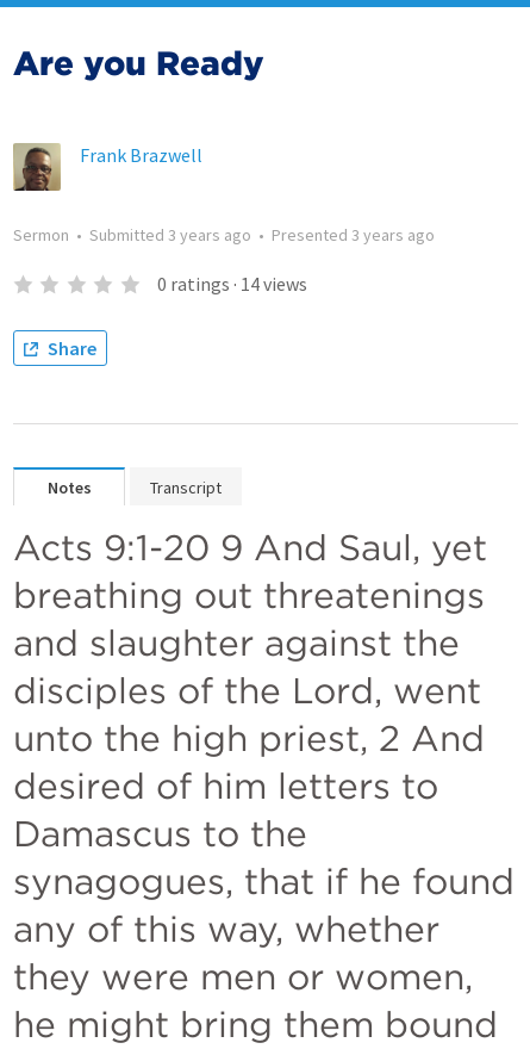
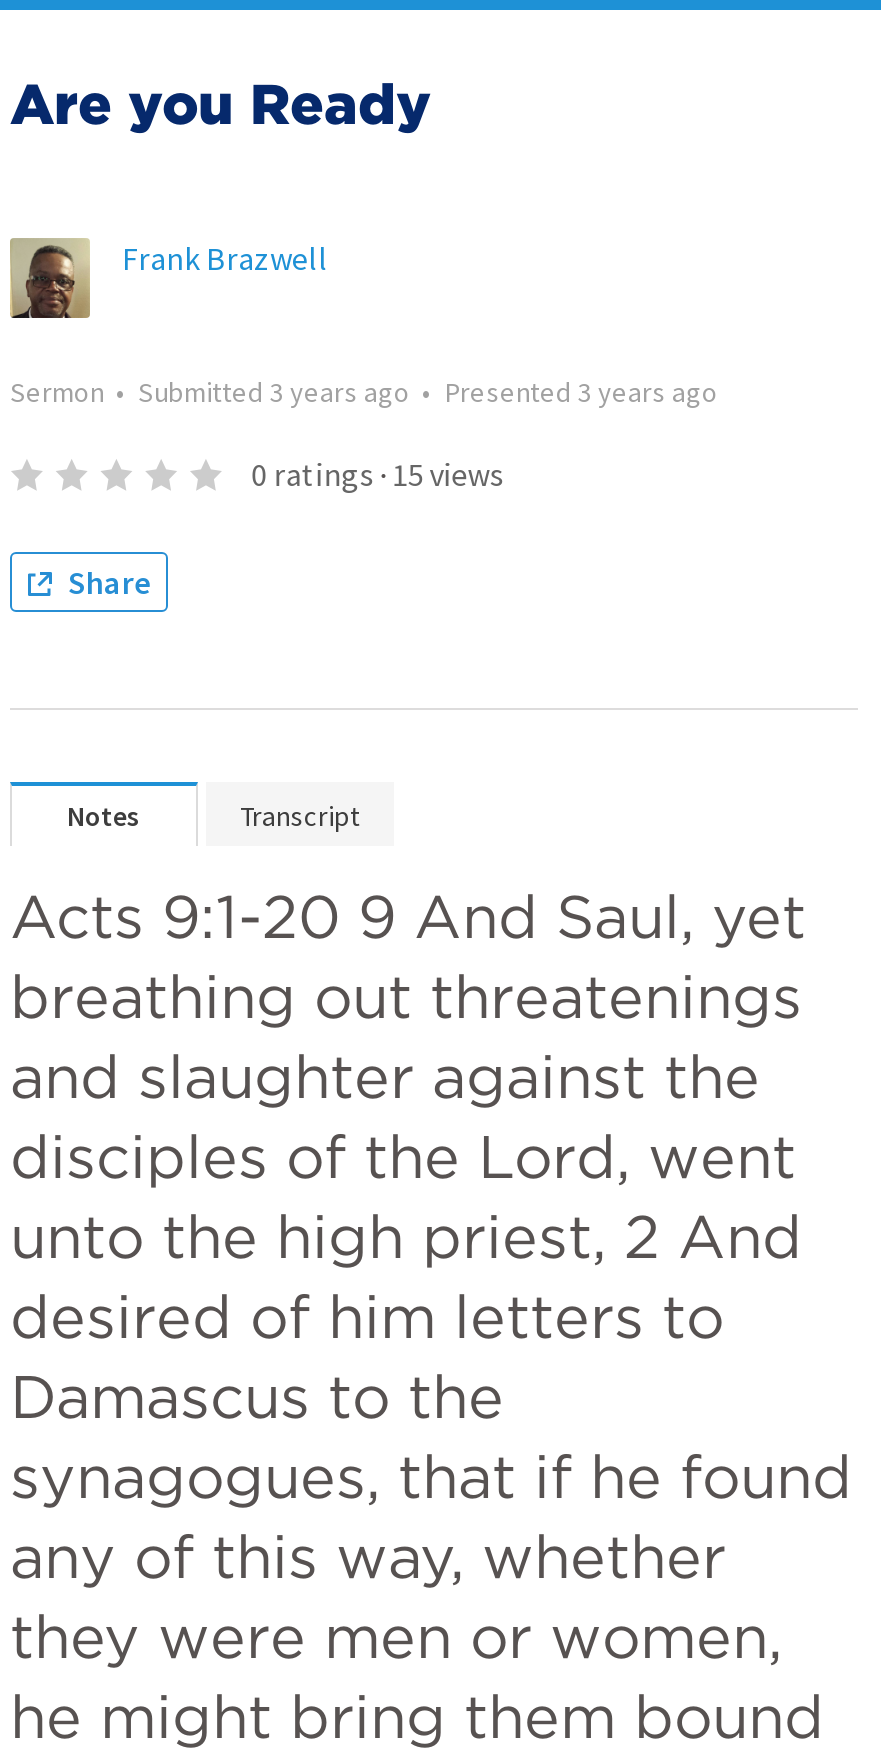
- 0 ratings · 14 views
+ 0 ratings · 15 views
